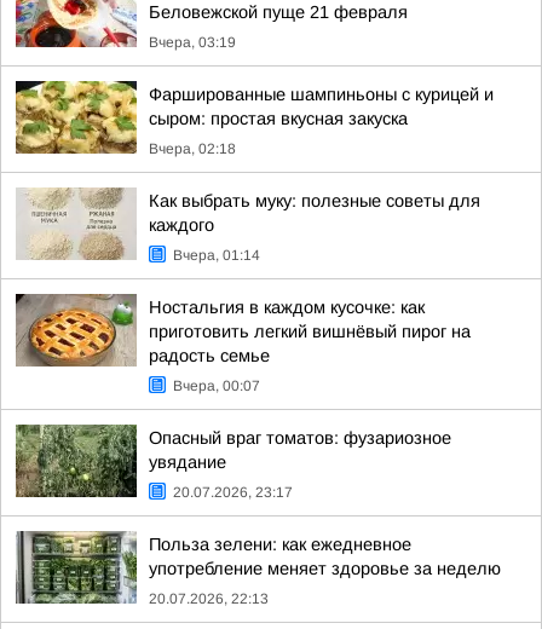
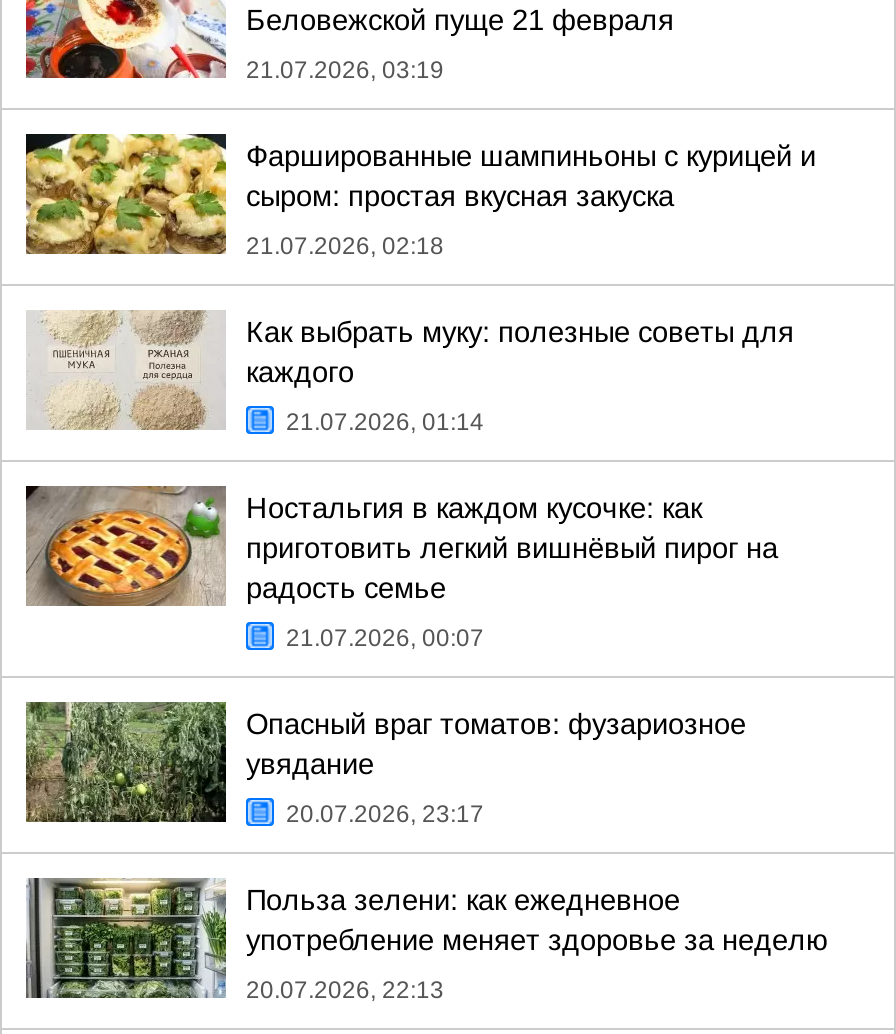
- Вчера, 03:19
+ 21.07.2026, 03:19

- Вчера, 02:18
+ 21.07.2026, 02:18

- Вчера, 01:14
+ 21.07.2026, 01:14

- Вчера, 00:07
+ 21.07.2026, 00:07
